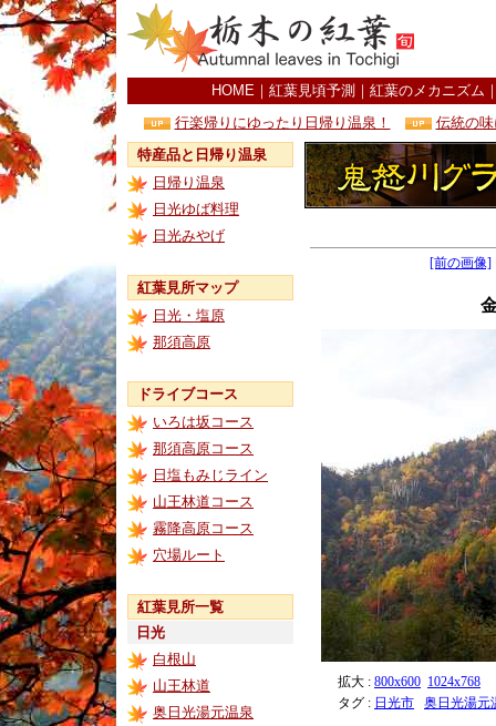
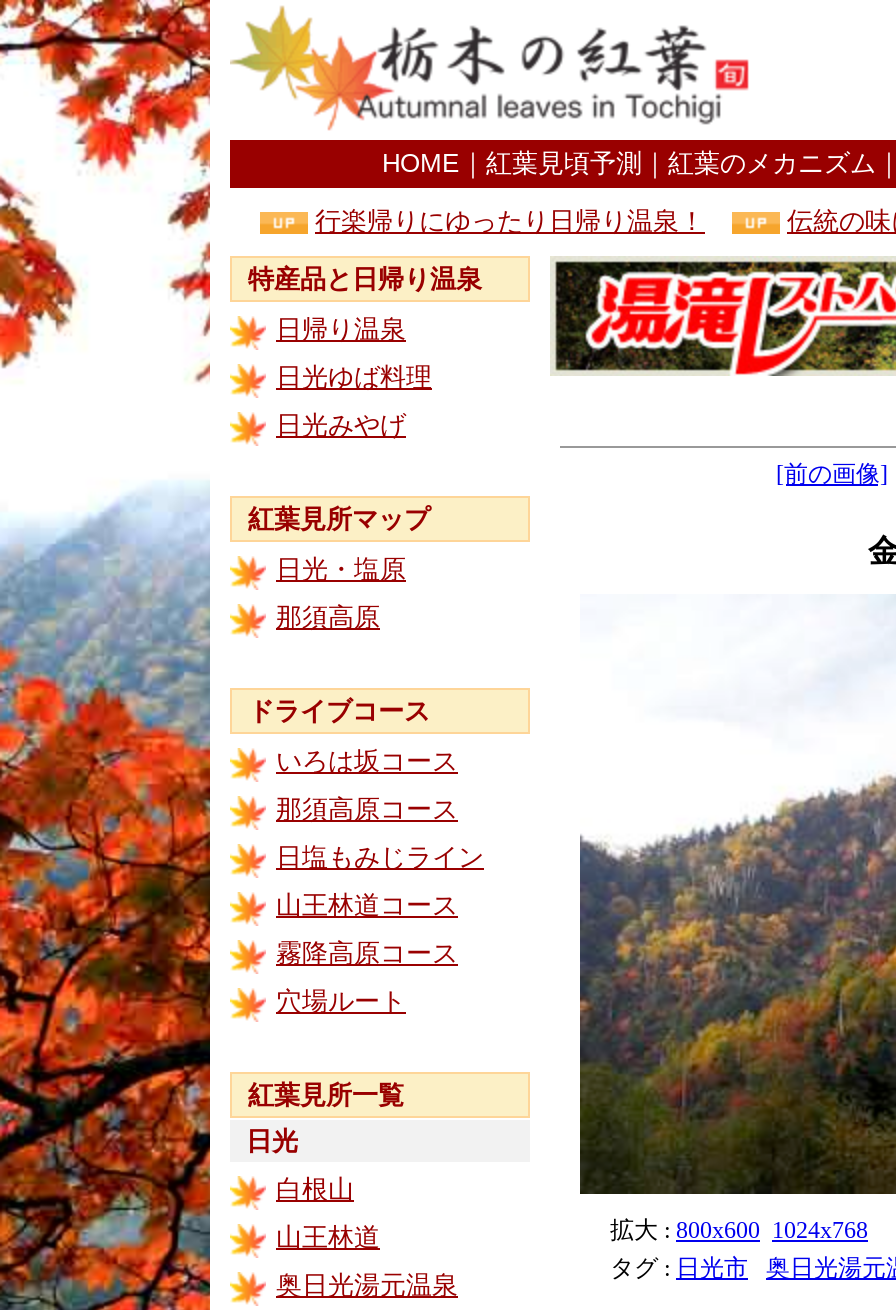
- [image]
+ [image]
